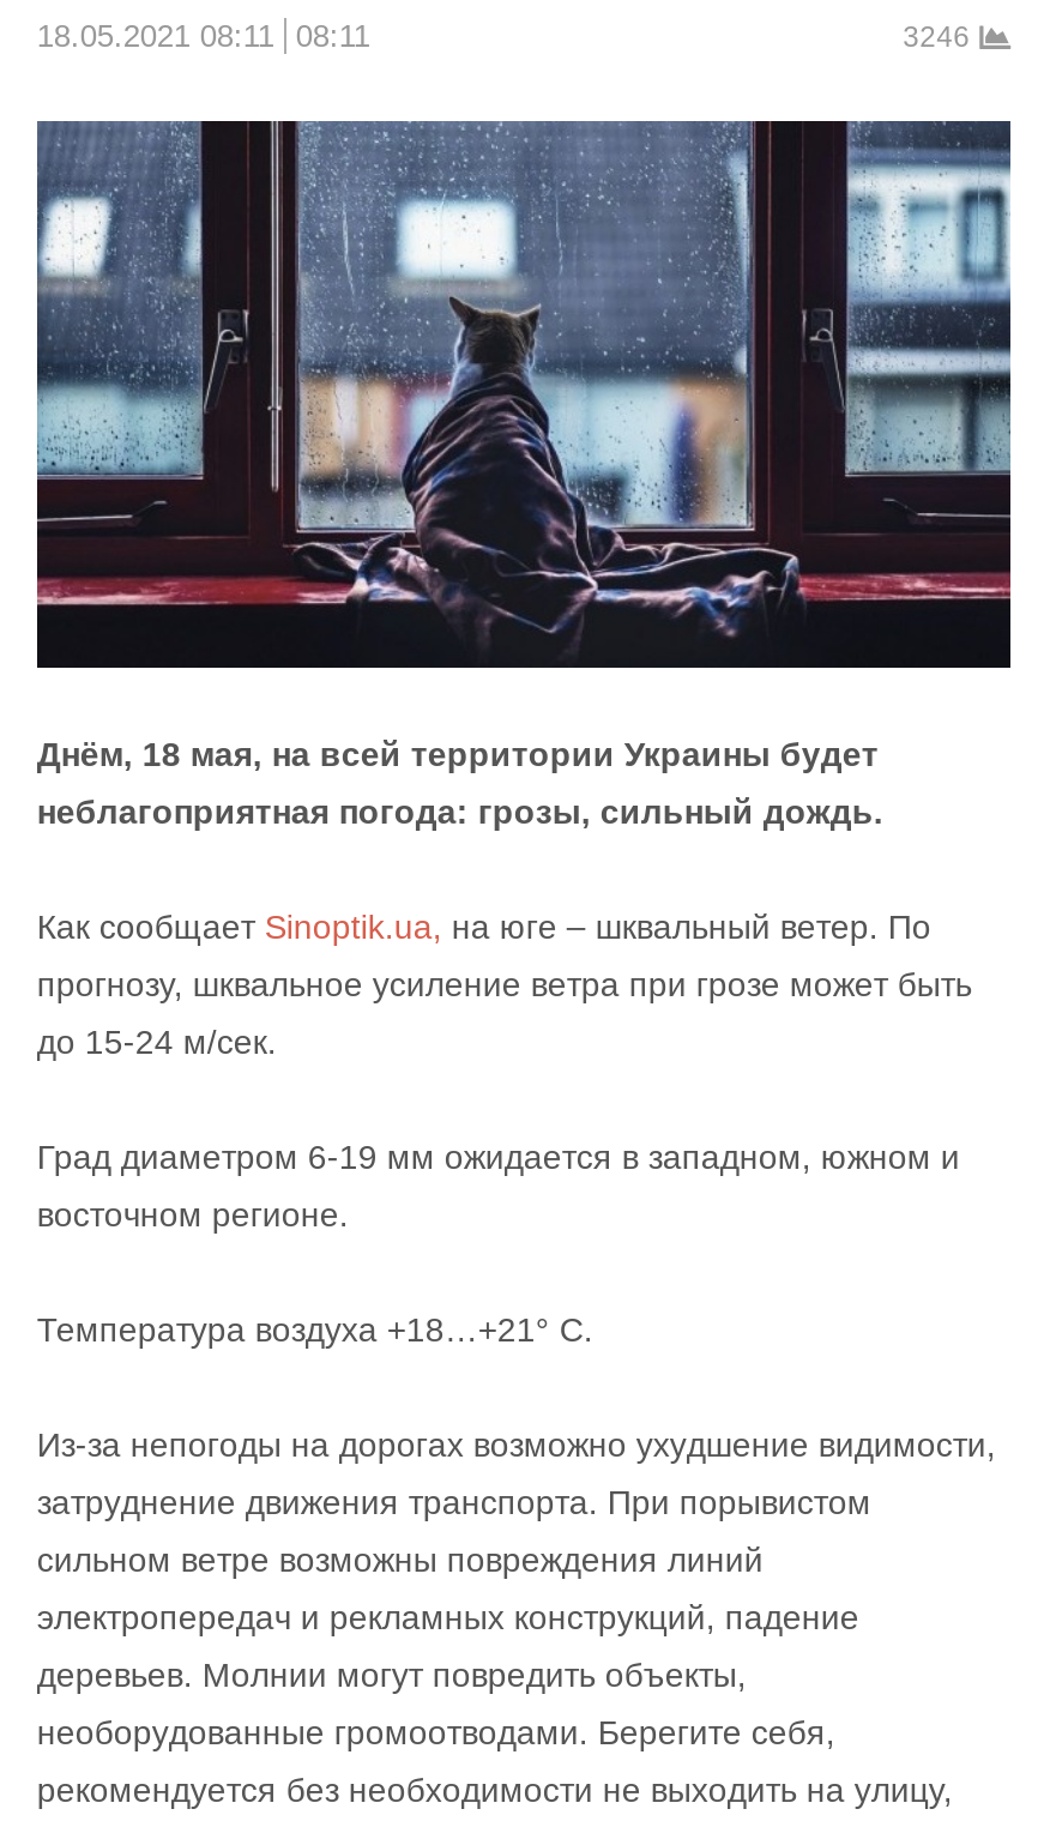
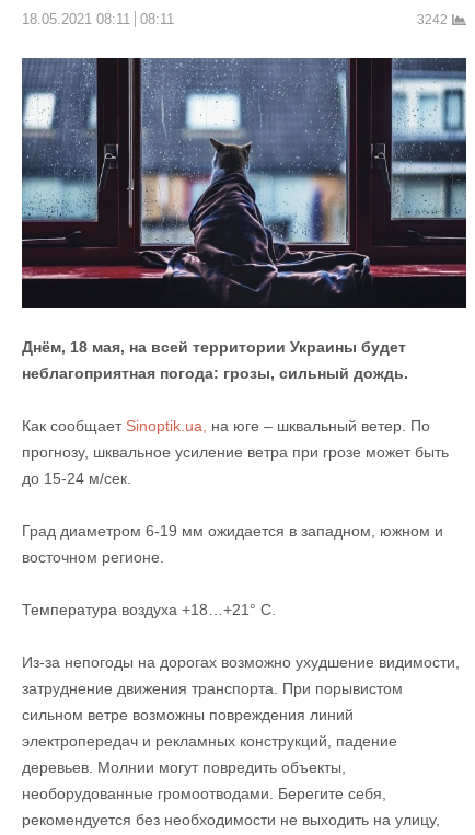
- 3246
+ 3242
